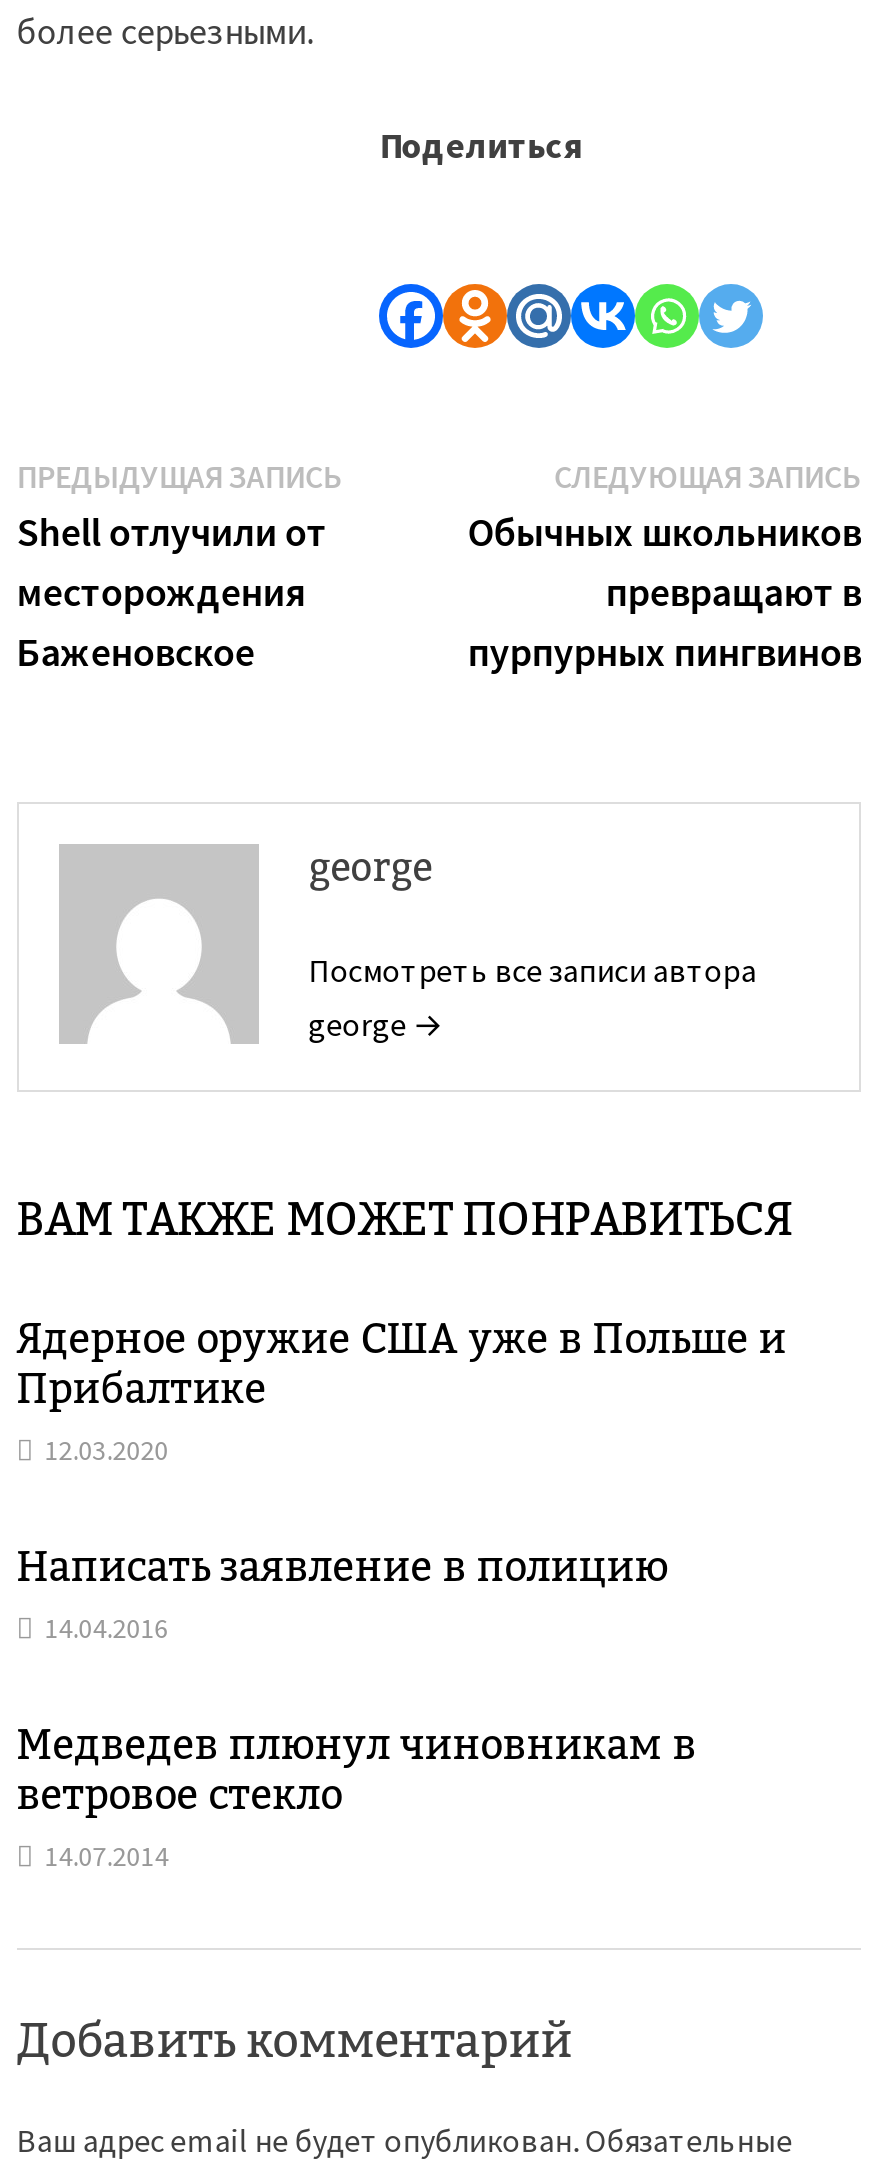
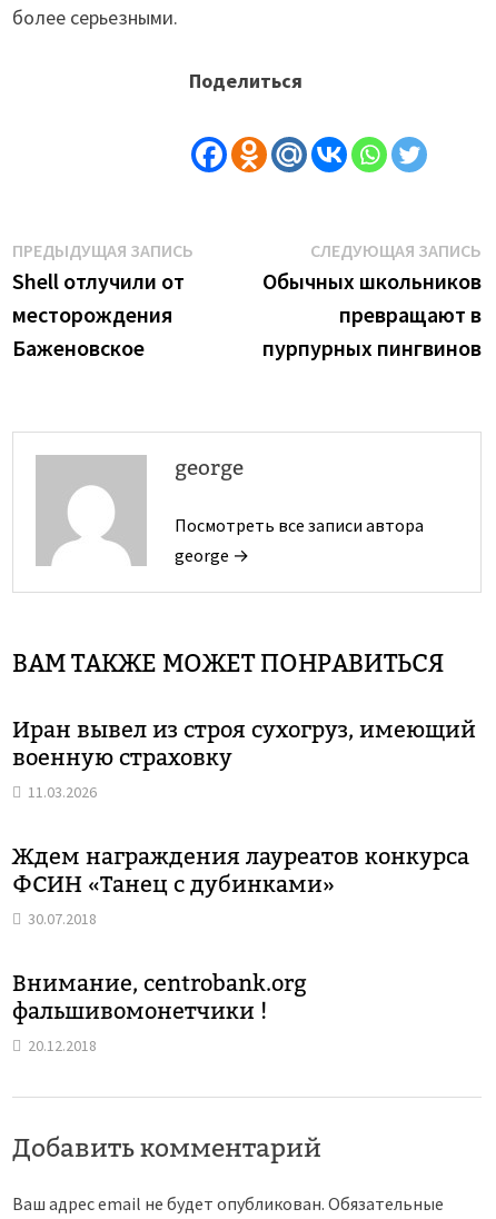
- [image]
+ [image]

- Ядерное оружие США уже в Польше и
- Прибалтике
- 12.03.2020
+ Иран вывел из строя сухогруз, имеющий
+ военную страховку
+ 11.03.2026

- Написать заявление в полицию
- 14.04.2016
+ Ждем награждения лауреатов конкурса
+ ФСИН «Танец с дубинками»
+ 30.07.2018

- Медведев плюнул чиновникам в
- ветровое стекло
- 14.07.2014
+ Внимание, centrobank.org
+ фальшивомонетчики !
+ 20.12.2018
